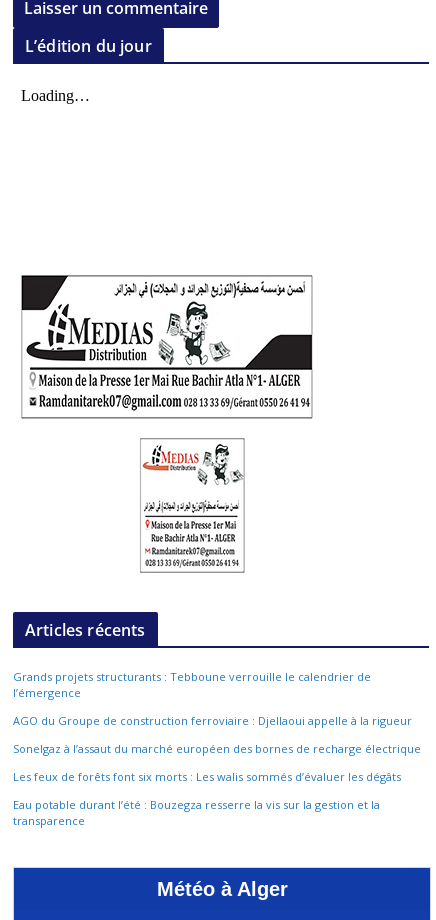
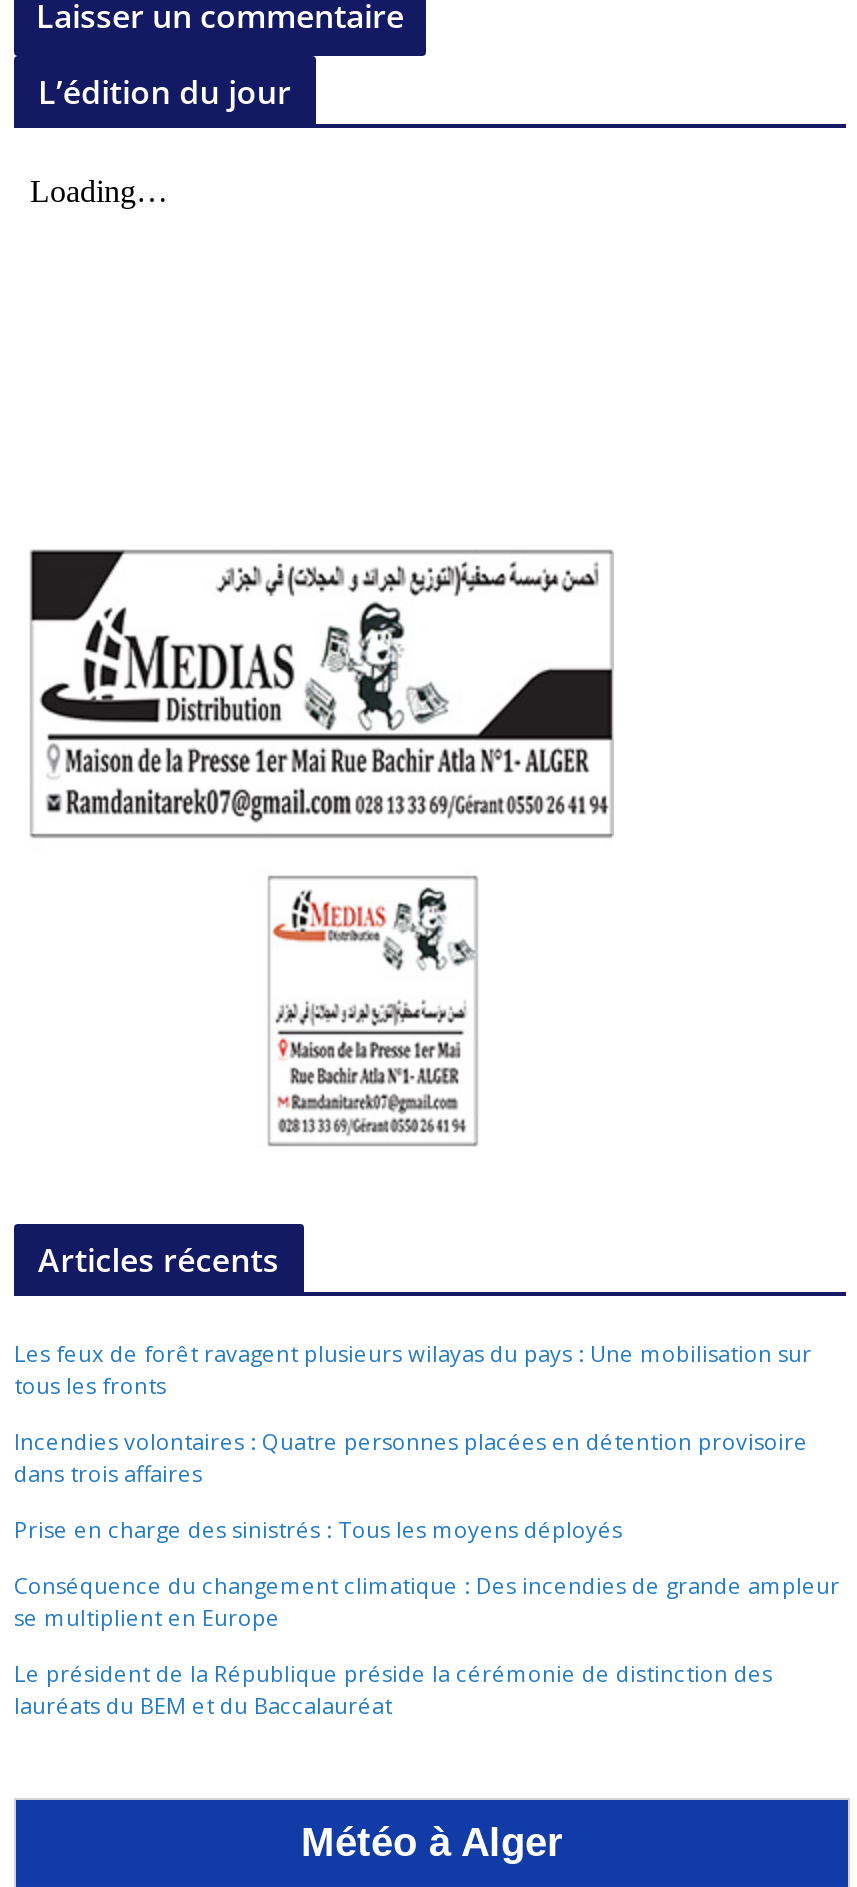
- Grands projets structurants : Tebboune verrouille le calendrier de
- l’émergence
+ Les feux de forêt ravagent plusieurs wilayas du pays : Une mobilisation sur
+ tous les fronts

- AGO du Groupe de construction ferroviaire : Djellaoui appelle à la rigueur
+ Incendies volontaires : Quatre personnes placées en détention provisoire
+ dans trois affaires

- Sonelgaz à l’assaut du marché européen des bornes de recharge électrique
+ Prise en charge des sinistrés : Tous les moyens déployés

- Les feux de forêts font six morts : Les walis sommés d’évaluer les dégâts
+ Conséquence du changement climatique : Des incendies de grande ampleur
+ se multiplient en Europe

- Eau potable durant l’été : Bouzegza resserre la vis sur la gestion et la
- transparence
+ Le président de la République préside la cérémonie de distinction des
+ lauréats du BEM et du Baccalauréat
